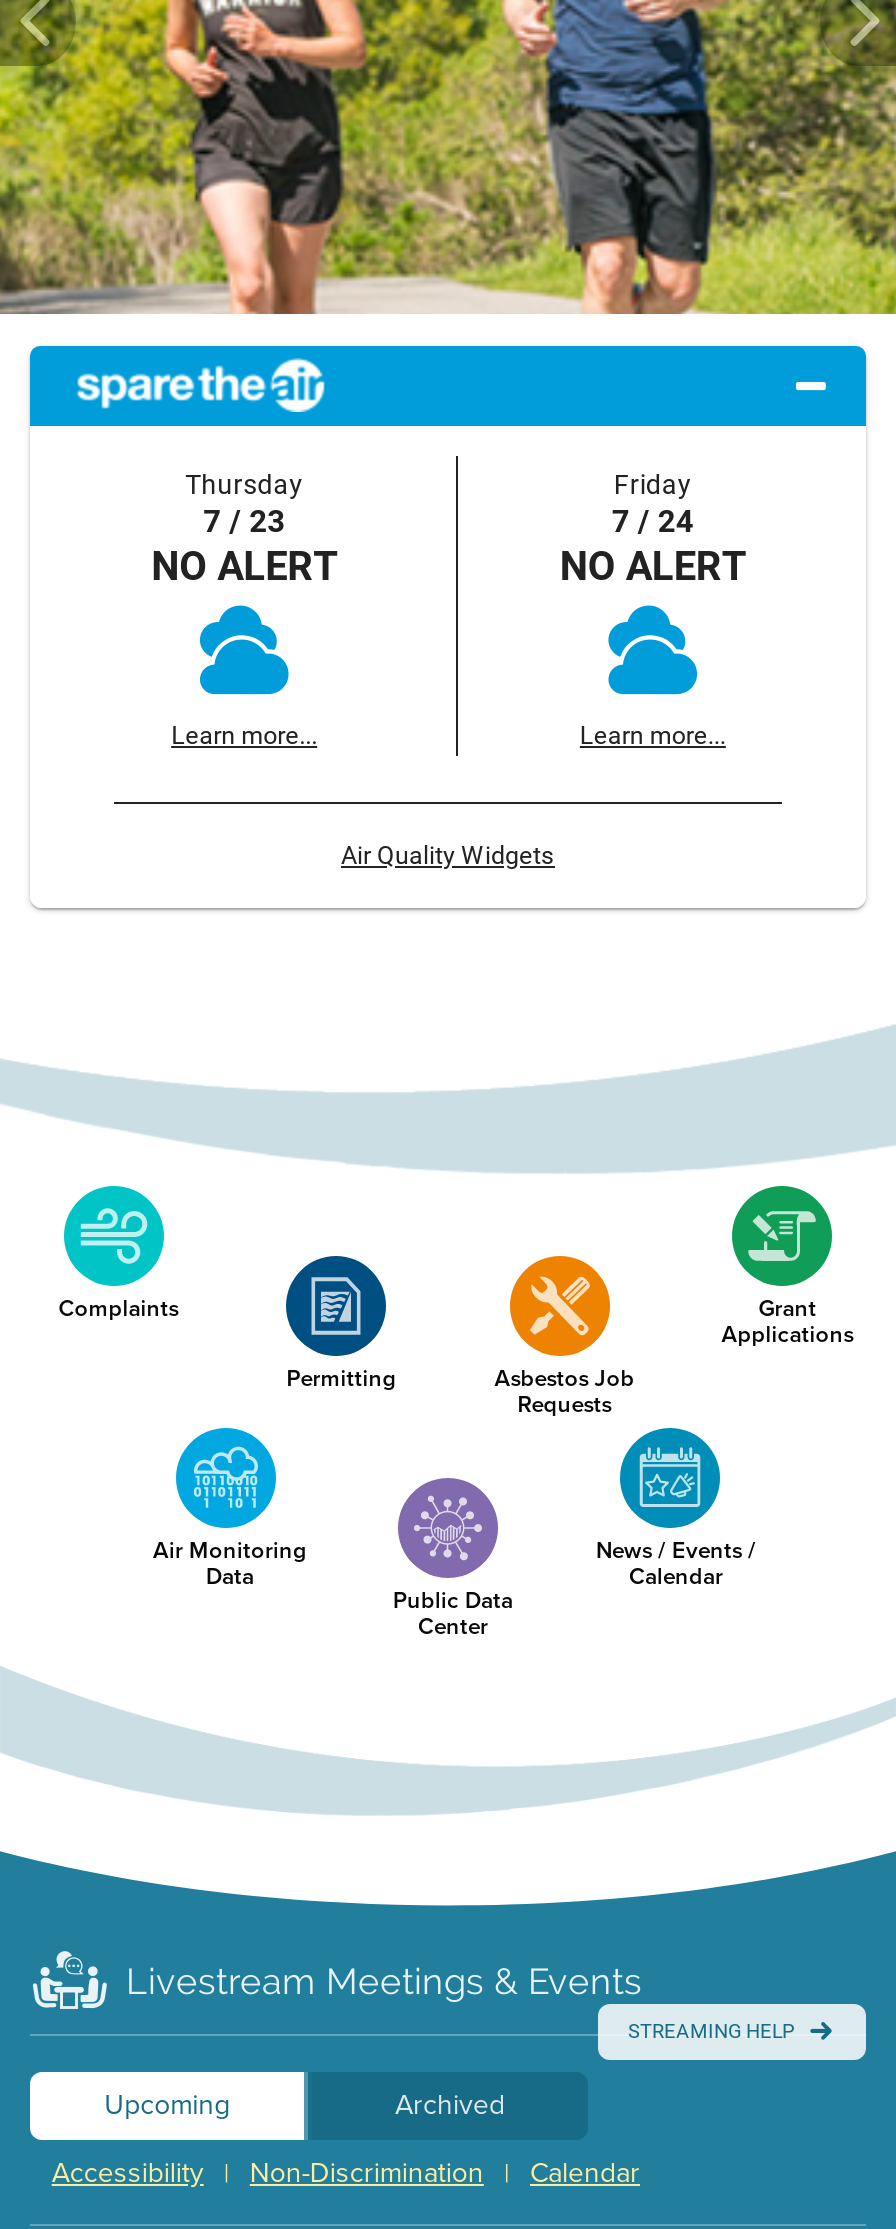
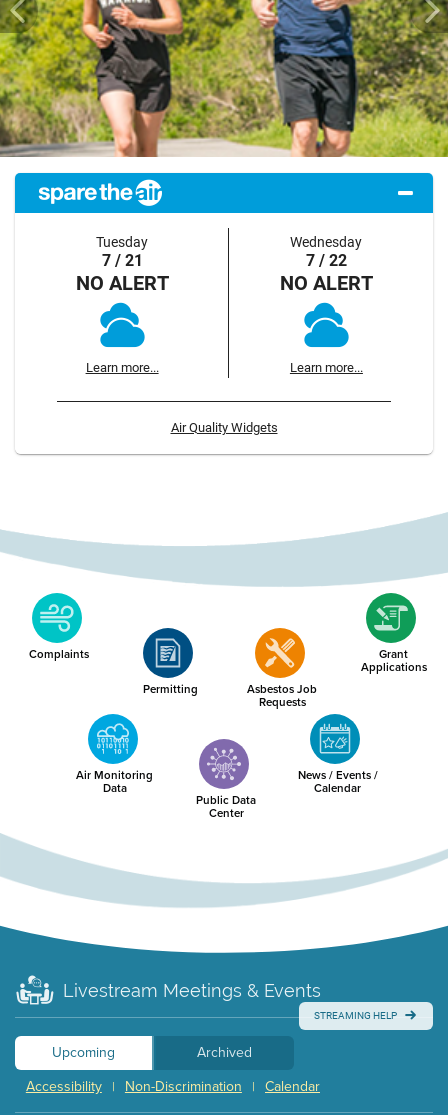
- Thursday
- 7 / 23
+ Tuesday
+ 7 / 21

- Friday
- 7 / 24
+ Wednesday
+ 7 / 22
